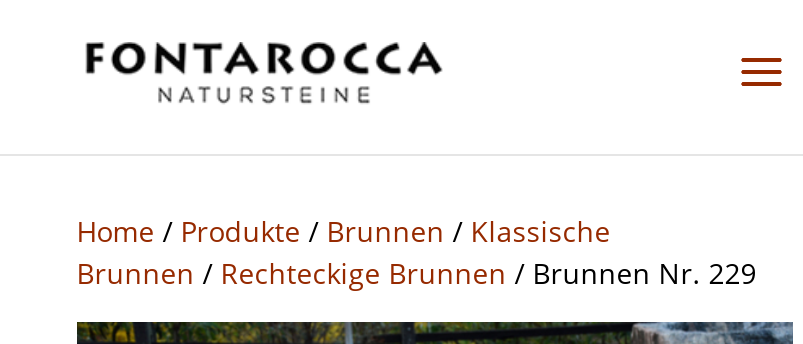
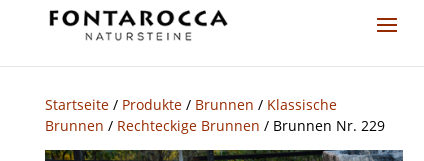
- Home / Produkte / Brunnen / Klassische
+ Startseite / Produkte / Brunnen / Klassische
